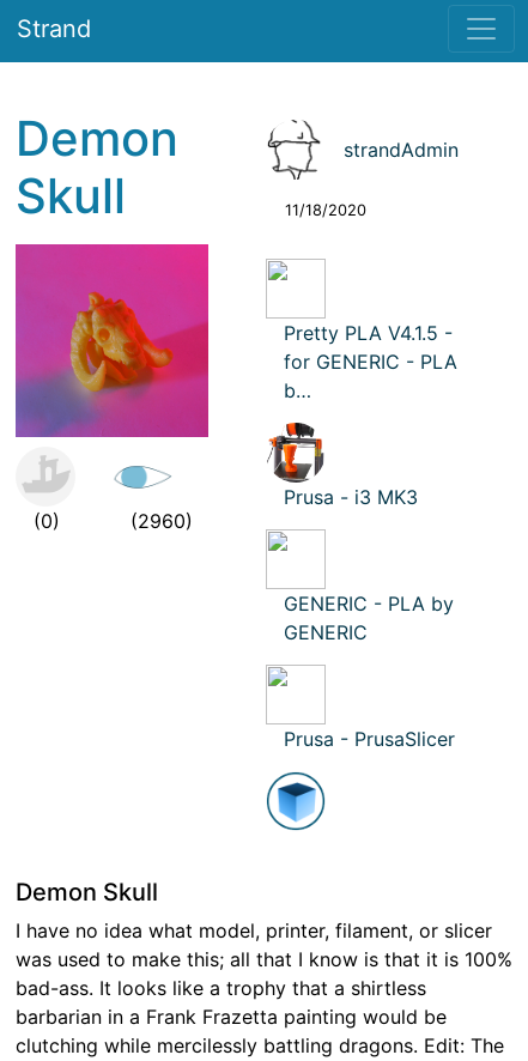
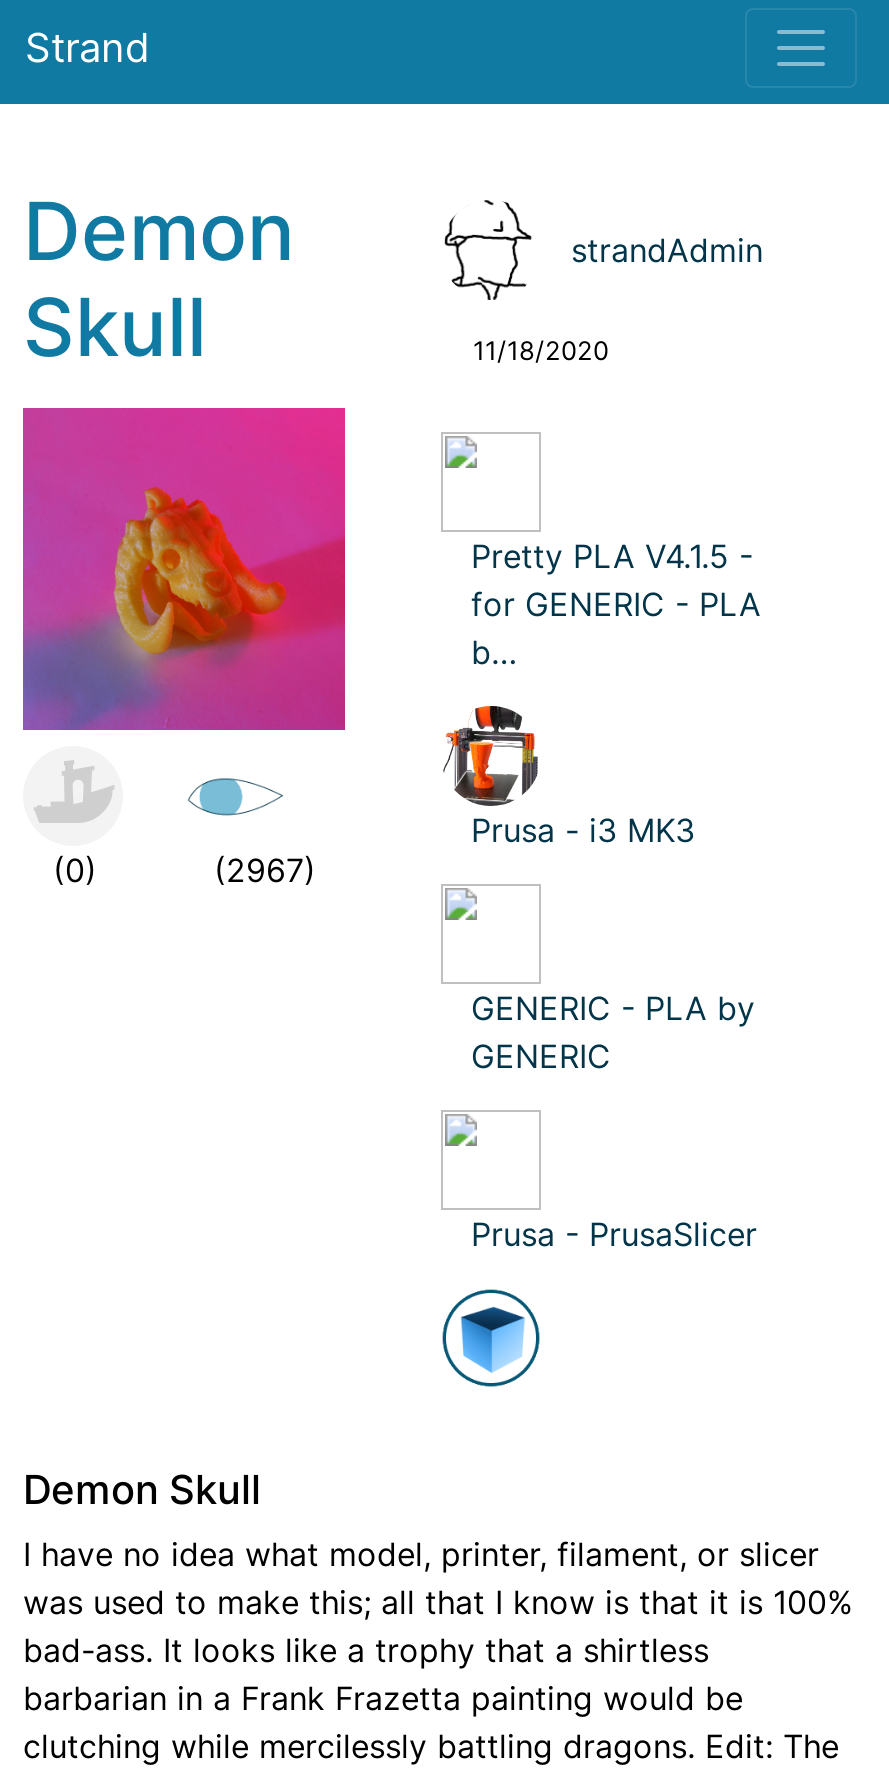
- (2960)
+ (2967)
